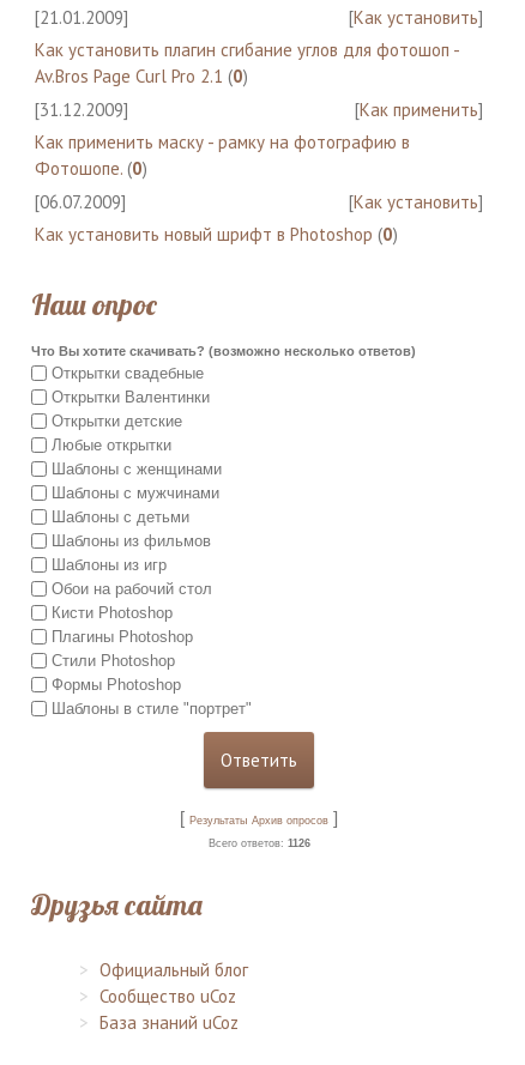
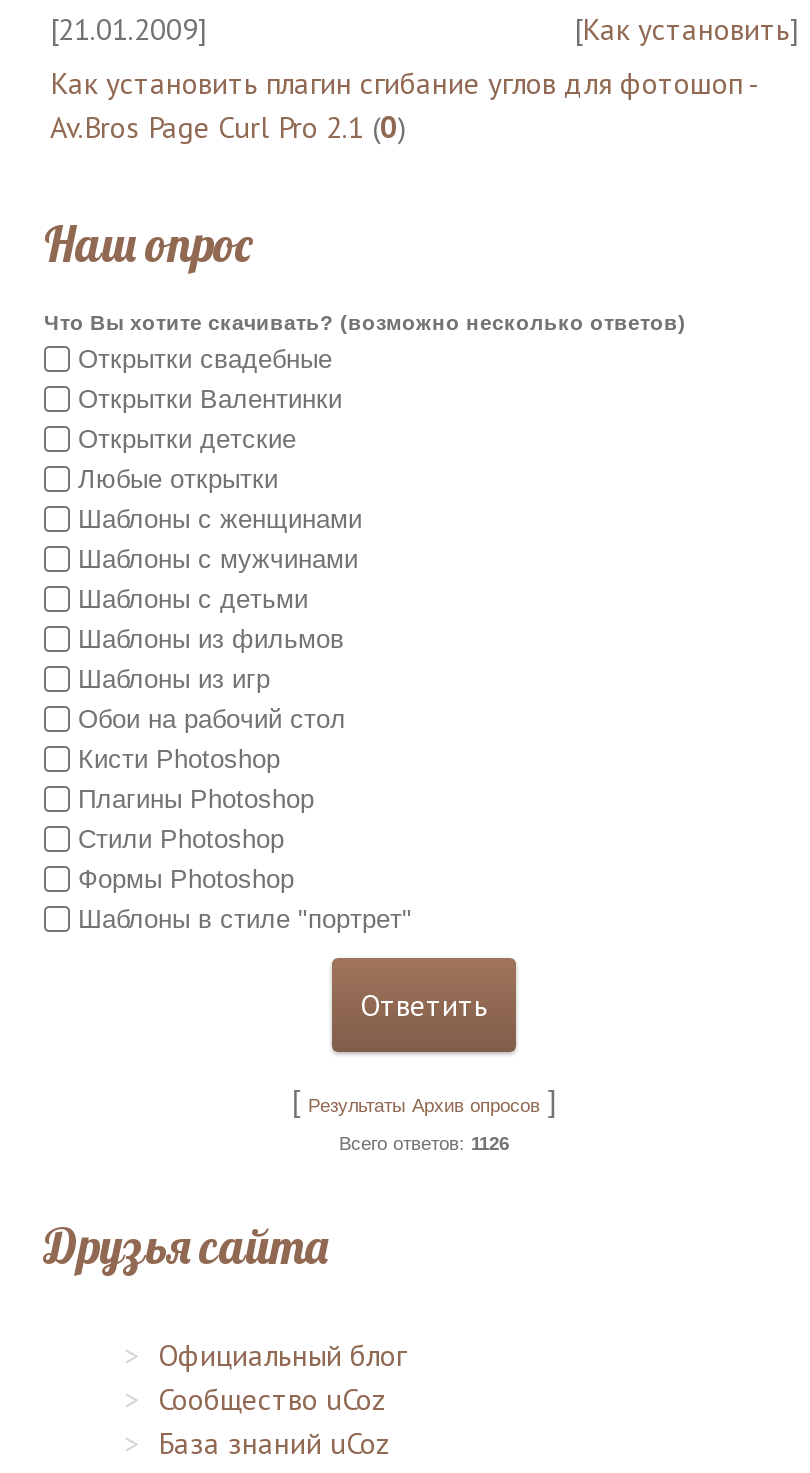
- [31.12.2009]
- [Как применить]
- Как применить маску - рамку на фотографию в
- Фотошопе. (0)
- [06.07.2009]
- [Как установить]
- Как установить новый шрифт в Photoshop (0)
